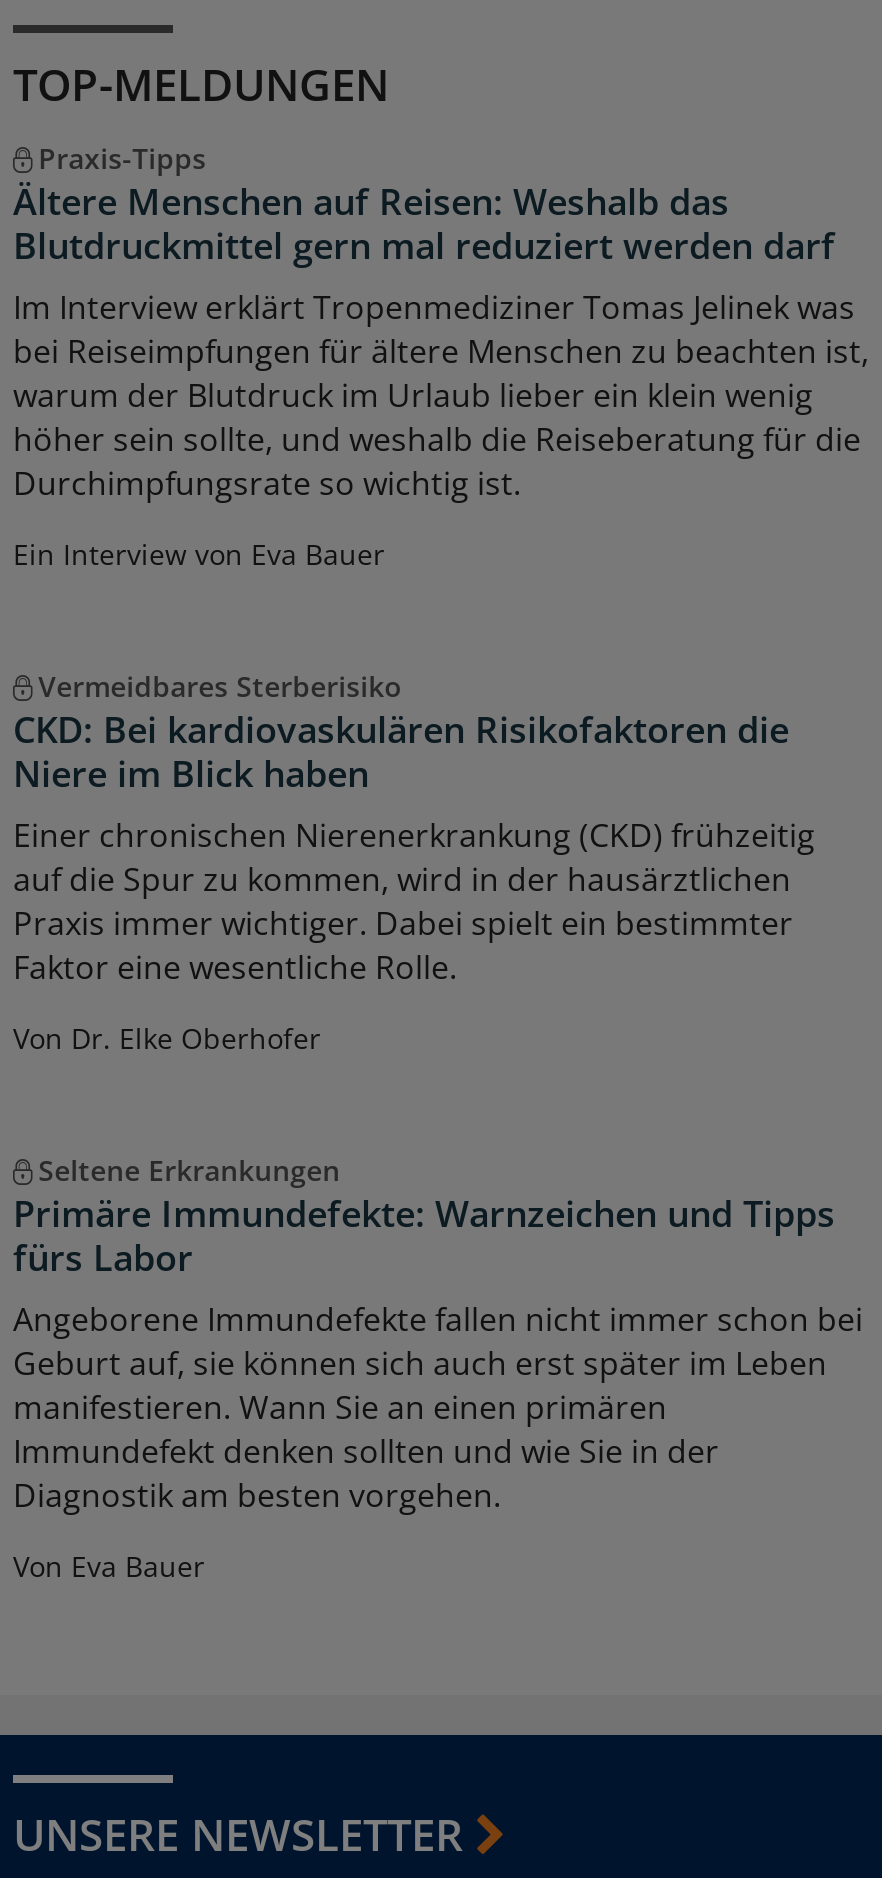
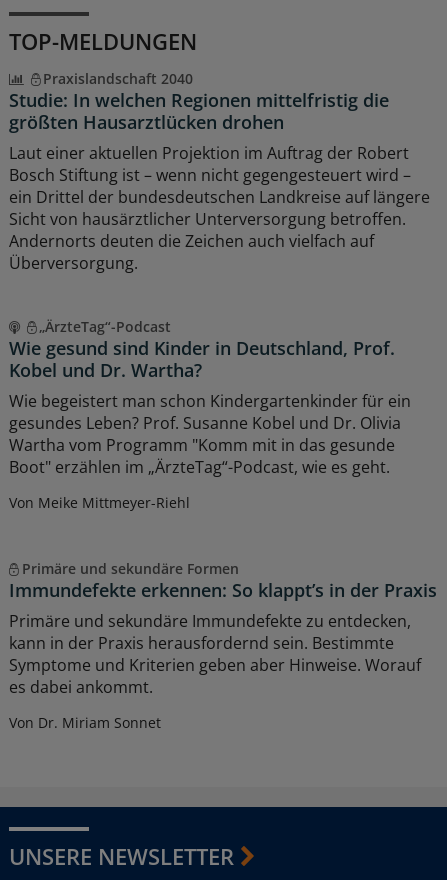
- Praxis-Tipps
- Ältere Menschen auf Reisen: Weshalb das
- Blutdruckmittel gern mal reduziert werden darf
- Im Interview erklärt Tropenmediziner Tomas Jelinek was
- bei Reiseimpfungen für ältere Menschen zu beachten ist,
- warum der Blutdruck im Urlaub lieber ein klein wenig
- höher sein sollte, und weshalb die Reiseberatung für die
- Durchimpfungsrate so wichtig ist.
- Ein Interview von Eva Bauer
- Vermeidbares Sterberisiko
- CKD: Bei kardiovaskulären Risikofaktoren die
- Niere im Blick haben
- Einer chronischen Nierenerkrankung (CKD) frühzeitig
- auf die Spur zu kommen, wird in der hausärztlichen
- Praxis immer wichtiger. Dabei spielt ein bestimmter
- Faktor eine wesentliche Rolle.
- Von Dr. Elke Oberhofer
- Seltene Erkrankungen
- Primäre Immundefekte: Warnzeichen und Tipps
- fürs Labor
- Angeborene Immundefekte fallen nicht immer schon bei
- Geburt auf, sie können sich auch erst später im Leben
- manifestieren. Wann Sie an einen primären
- Immundefekt denken sollten und wie Sie in der
- Diagnostik am besten vorgehen.
- Von Eva Bauer
+ Praxislandschaft 2040
+ Studie: In welchen Regionen mittelfristig die
+ größten Hausarztlücken drohen
+ Laut einer aktuellen Projektion im Auftrag der Robert
+ Bosch Stiftung ist – wenn nicht gegengesteuert wird –
+ ein Drittel der bundesdeutschen Landkreise auf längere
+ Sicht von hausärztlicher Unterversorgung betroffen.
+ Andernorts deuten die Zeichen auch vielfach auf
+ Überversorgung.
+ „ÄrzteTag“-Podcast
+ Wie gesund sind Kinder in Deutschland, Prof.
+ Kobel und Dr. Wartha?
+ Wie begeistert man schon Kindergartenkinder für ein
+ gesundes Leben? Prof. Susanne Kobel und Dr. Olivia
+ Wartha vom Programm "Komm mit in das gesunde
+ Boot" erzählen im „ÄrzteTag“-Podcast, wie es geht.
+ Von Meike Mittmeyer-Riehl
+ Primäre und sekundäre Formen
+ Immundefekte erkennen: So klappt’s in der Praxis
+ Primäre und sekundäre Immundefekte zu entdecken,
+ kann in der Praxis herausfordernd sein. Bestimmte
+ Symptome und Kriterien geben aber Hinweise. Worauf
+ es dabei ankommt.
+ Von Dr. Miriam Sonnet
